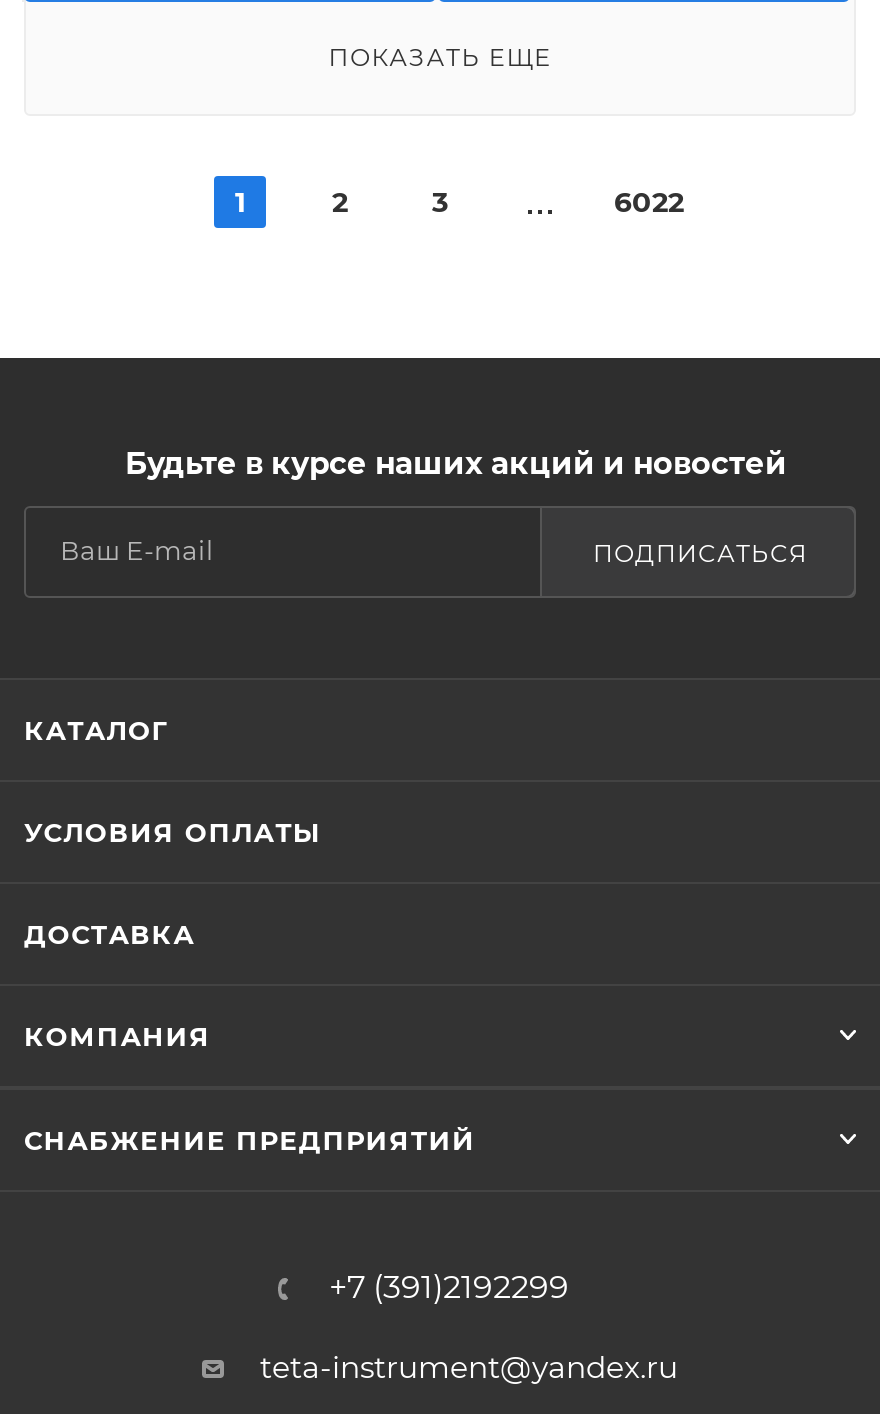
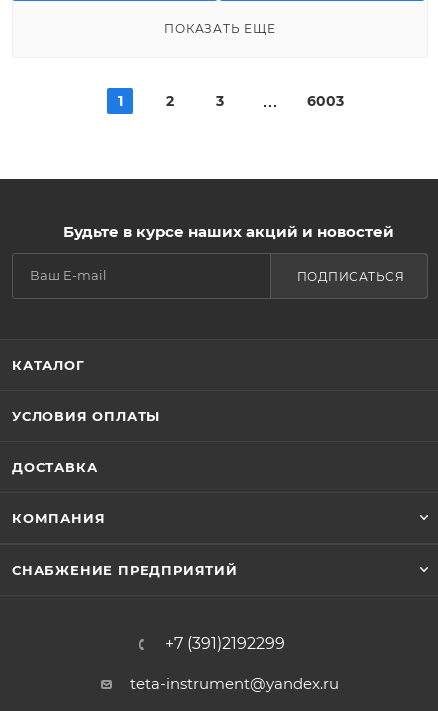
- 6022
+ 6003
